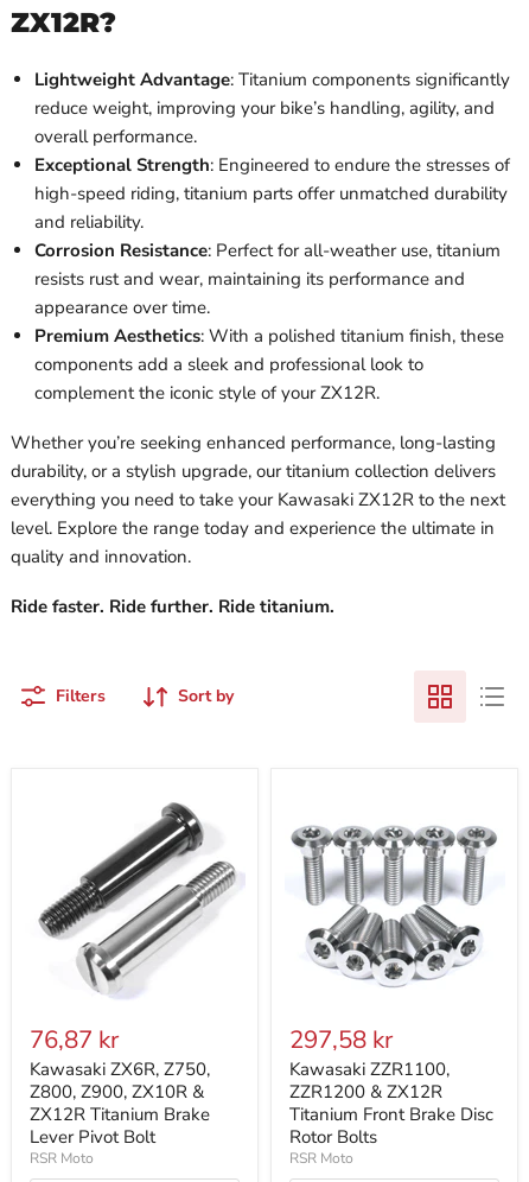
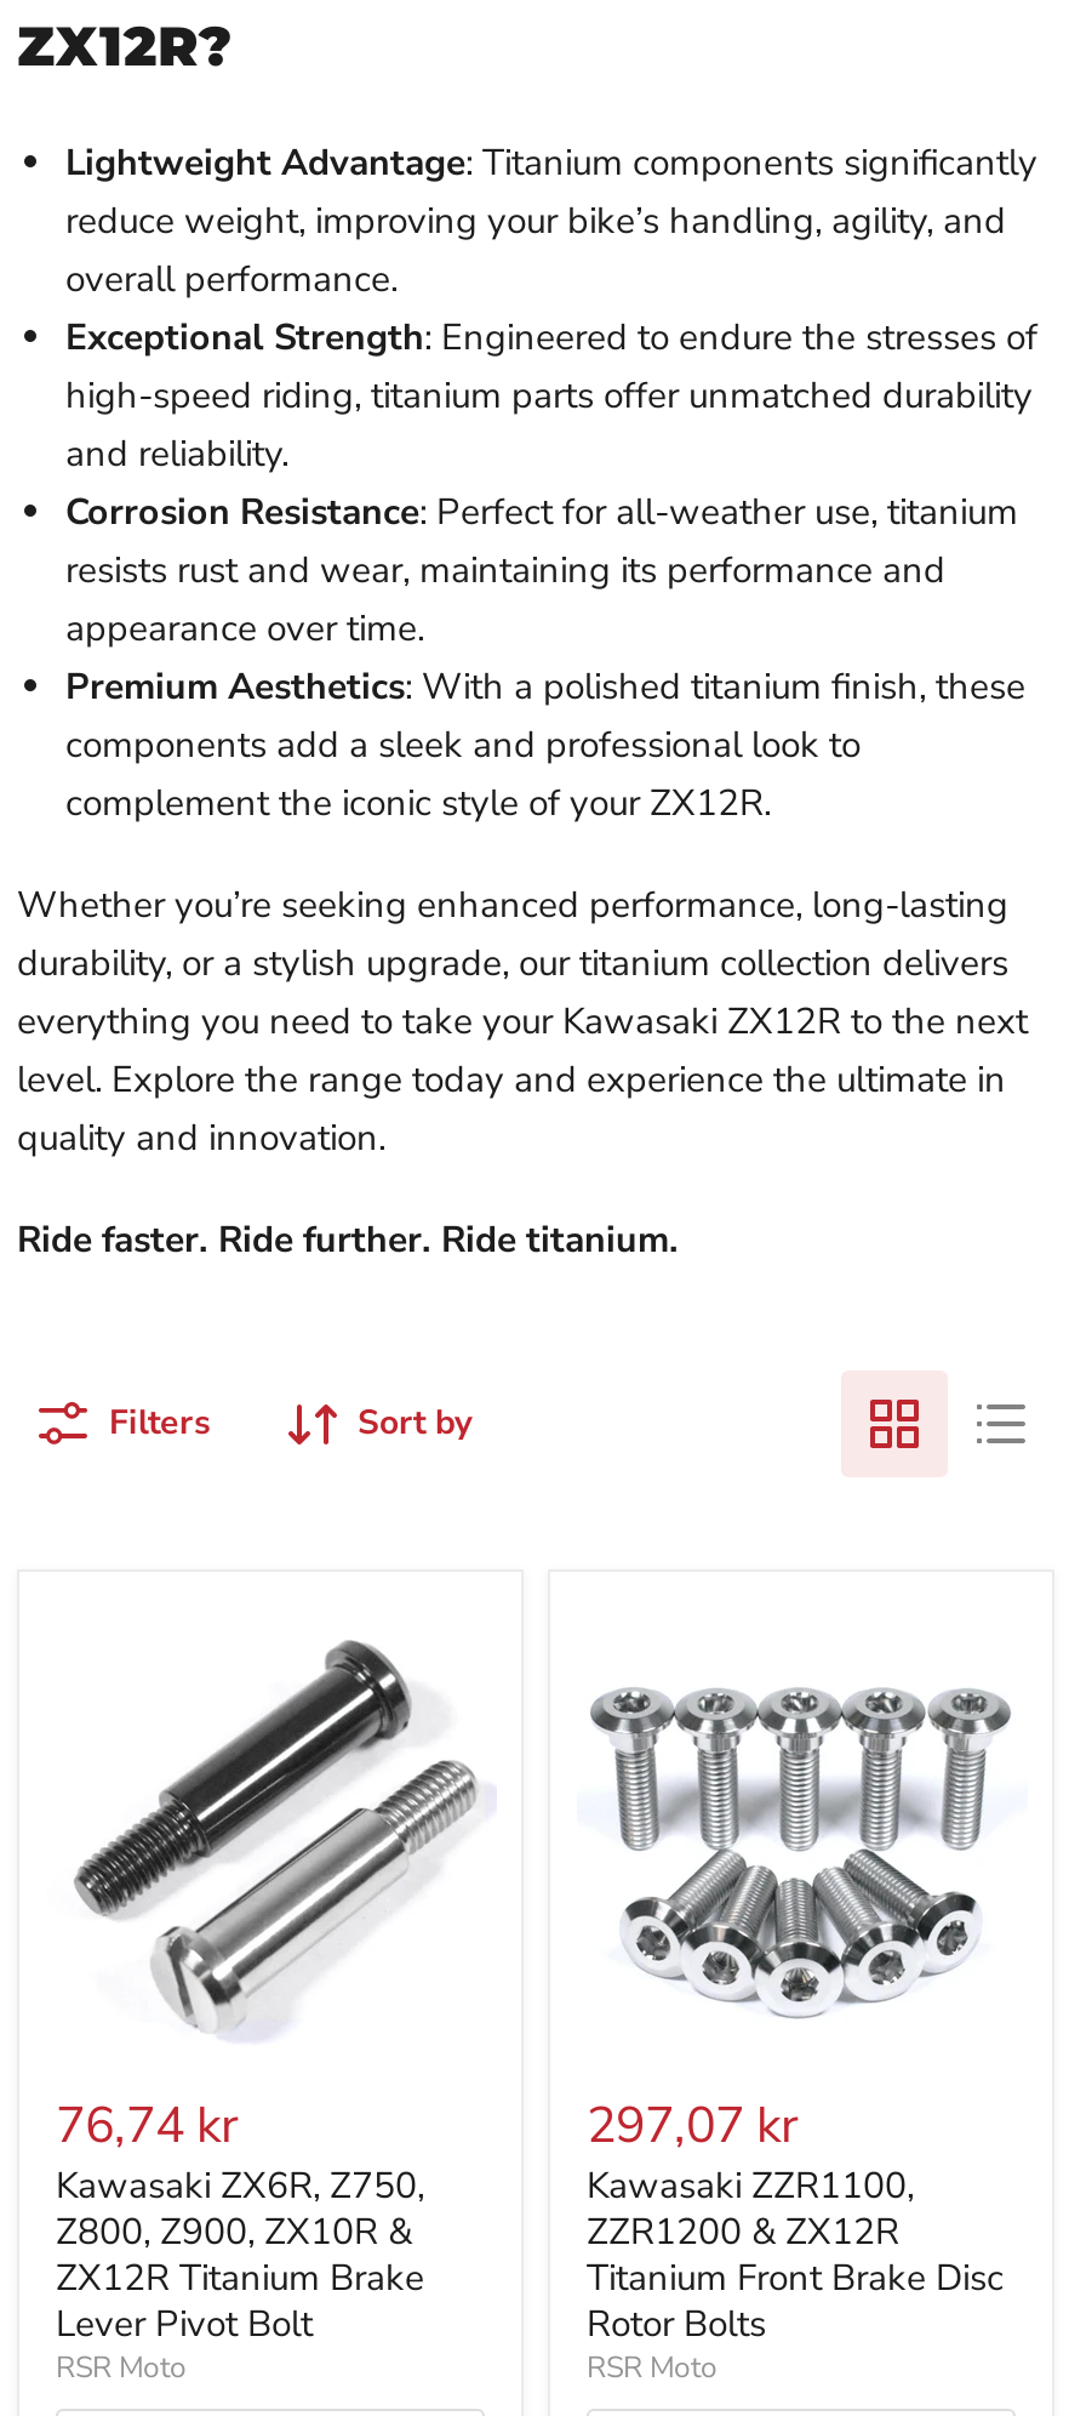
- 76,87 kr
+ 76,74 kr

- 297,58 kr
+ 297,07 kr
